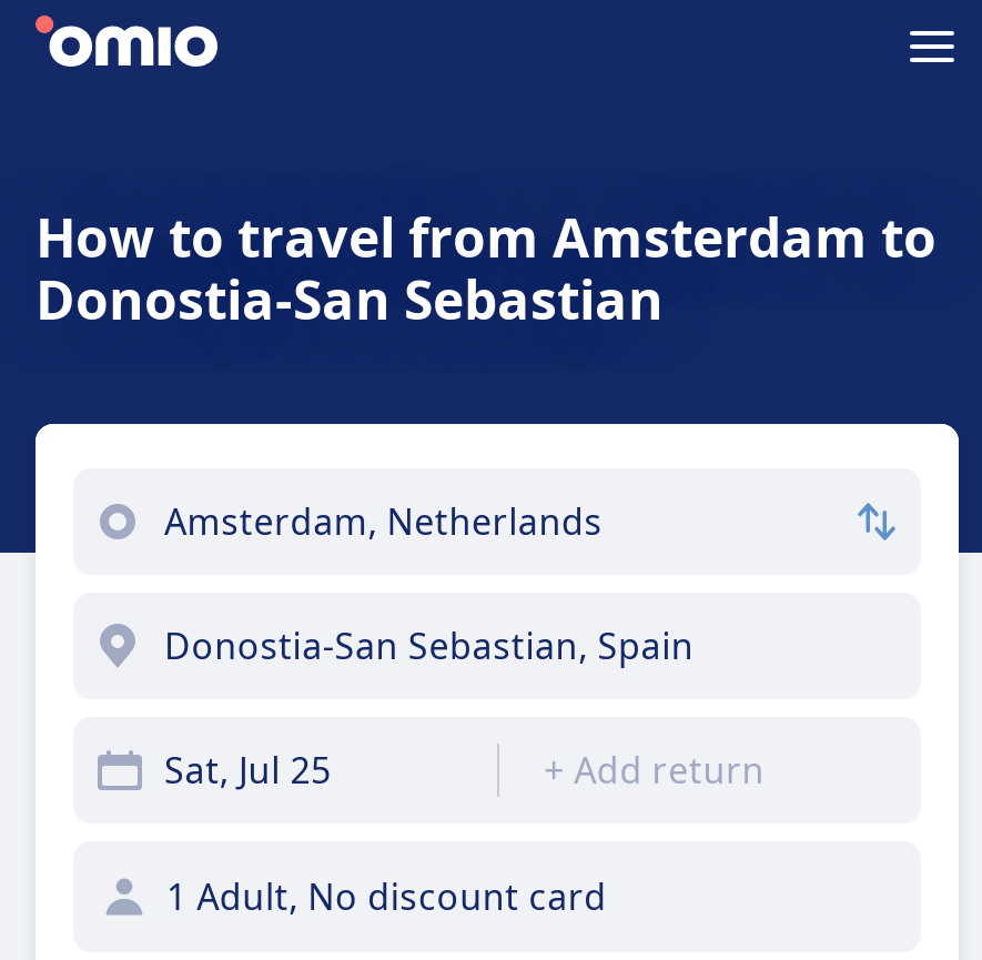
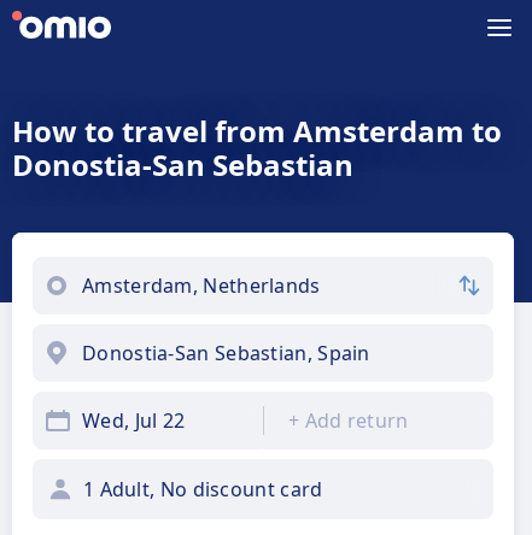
- Sat, Jul 25
+ Wed, Jul 22
